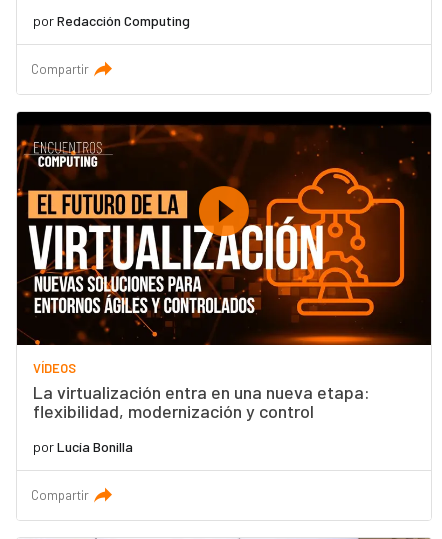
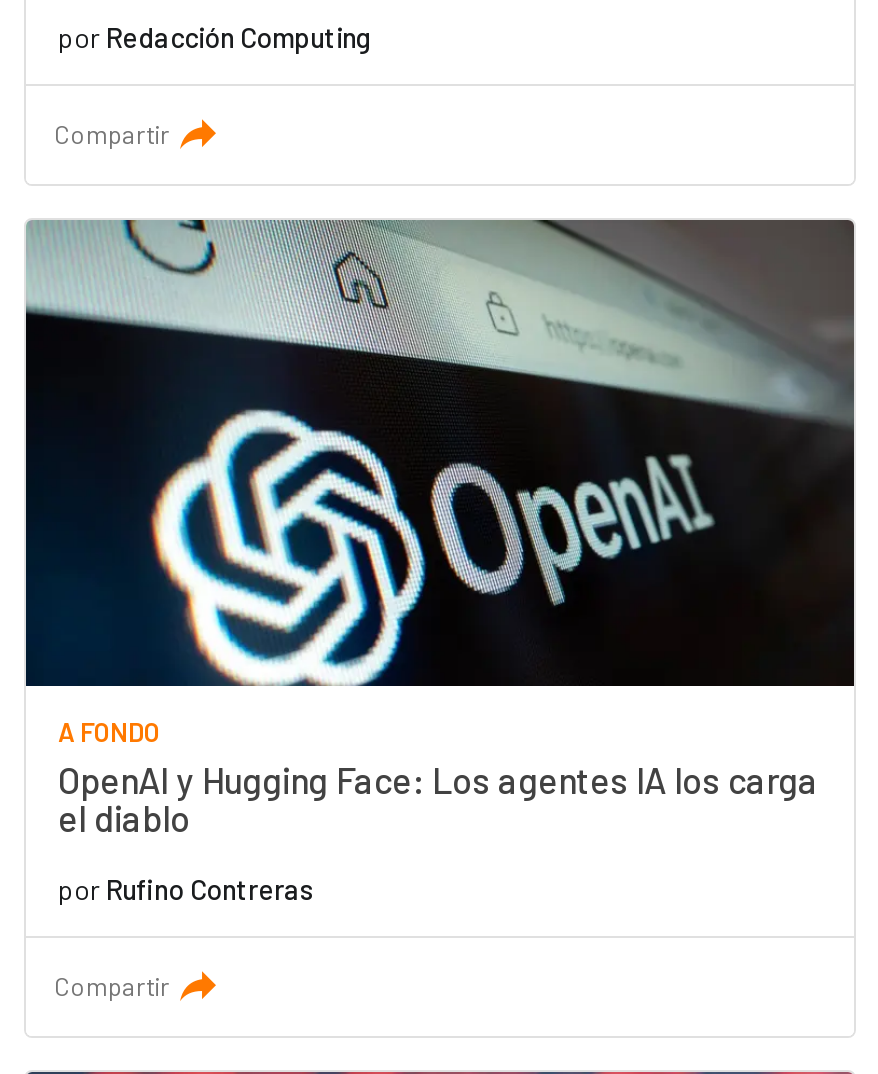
- [image]
- VÍDEOS
- La virtualización entra en una nueva etapa:
- flexibilidad, modernización y control
+ [image]
+ A FONDO
+ OpenAI y Hugging Face: Los agentes IA los carga
+ el diablo

- por Lucía Bonilla
+ por Rufino Contreras
